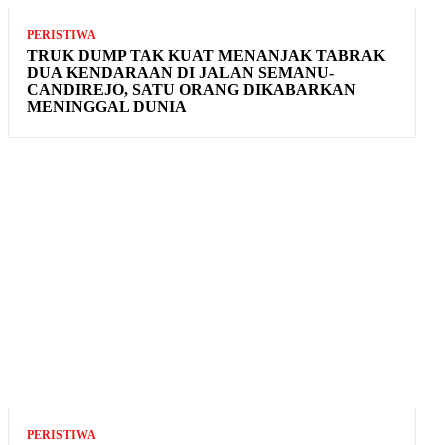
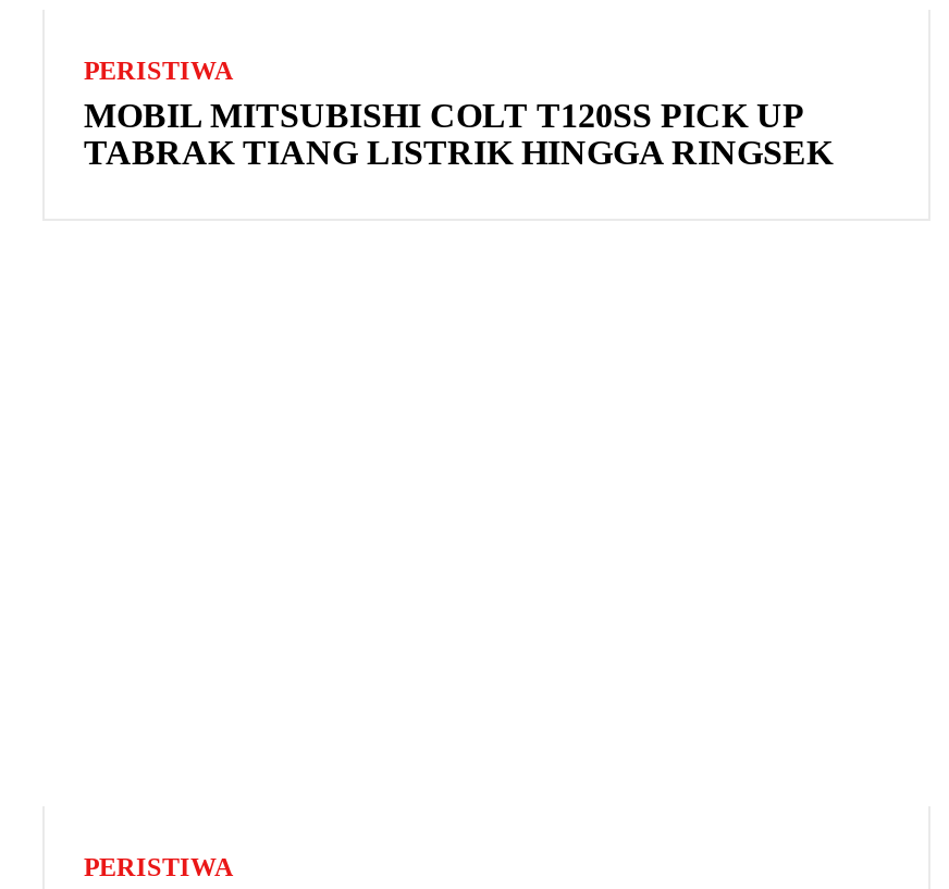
- TRUK DUMP TAK KUAT MENANJAK TABRAK
- DUA KENDARAAN DI JALAN SEMANU-
- CANDIREJO, SATU ORANG DIKABARKAN
- MENINGGAL DUNIA
+ MOBIL MITSUBISHI COLT T120SS PICK UP
+ TABRAK TIANG LISTRIK HINGGA RINGSEK
